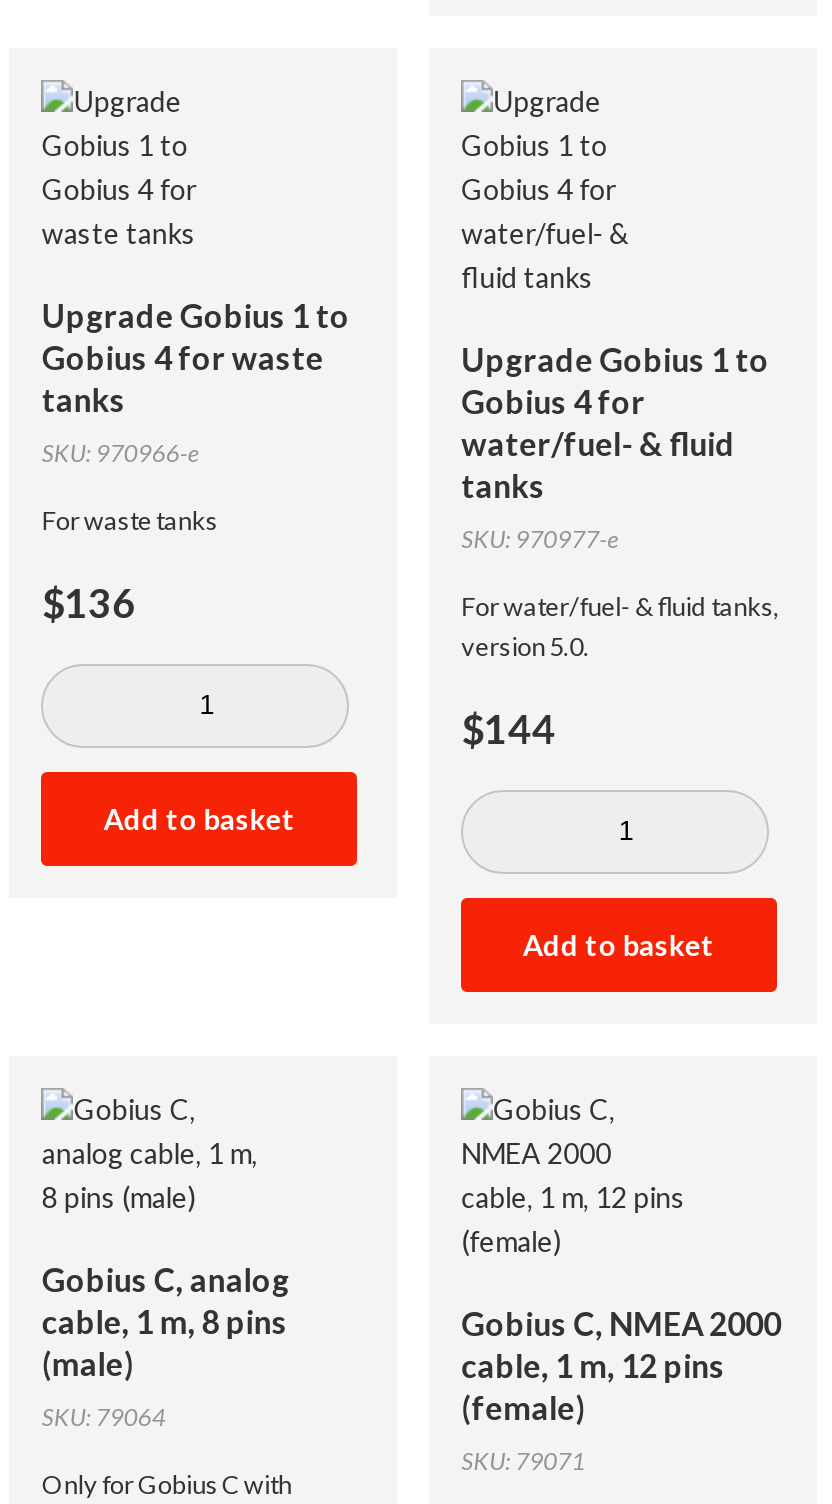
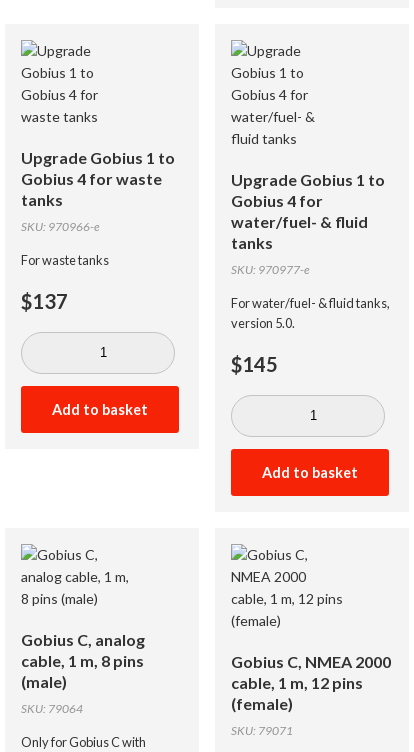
- $136
+ $137

- $144
+ $145
